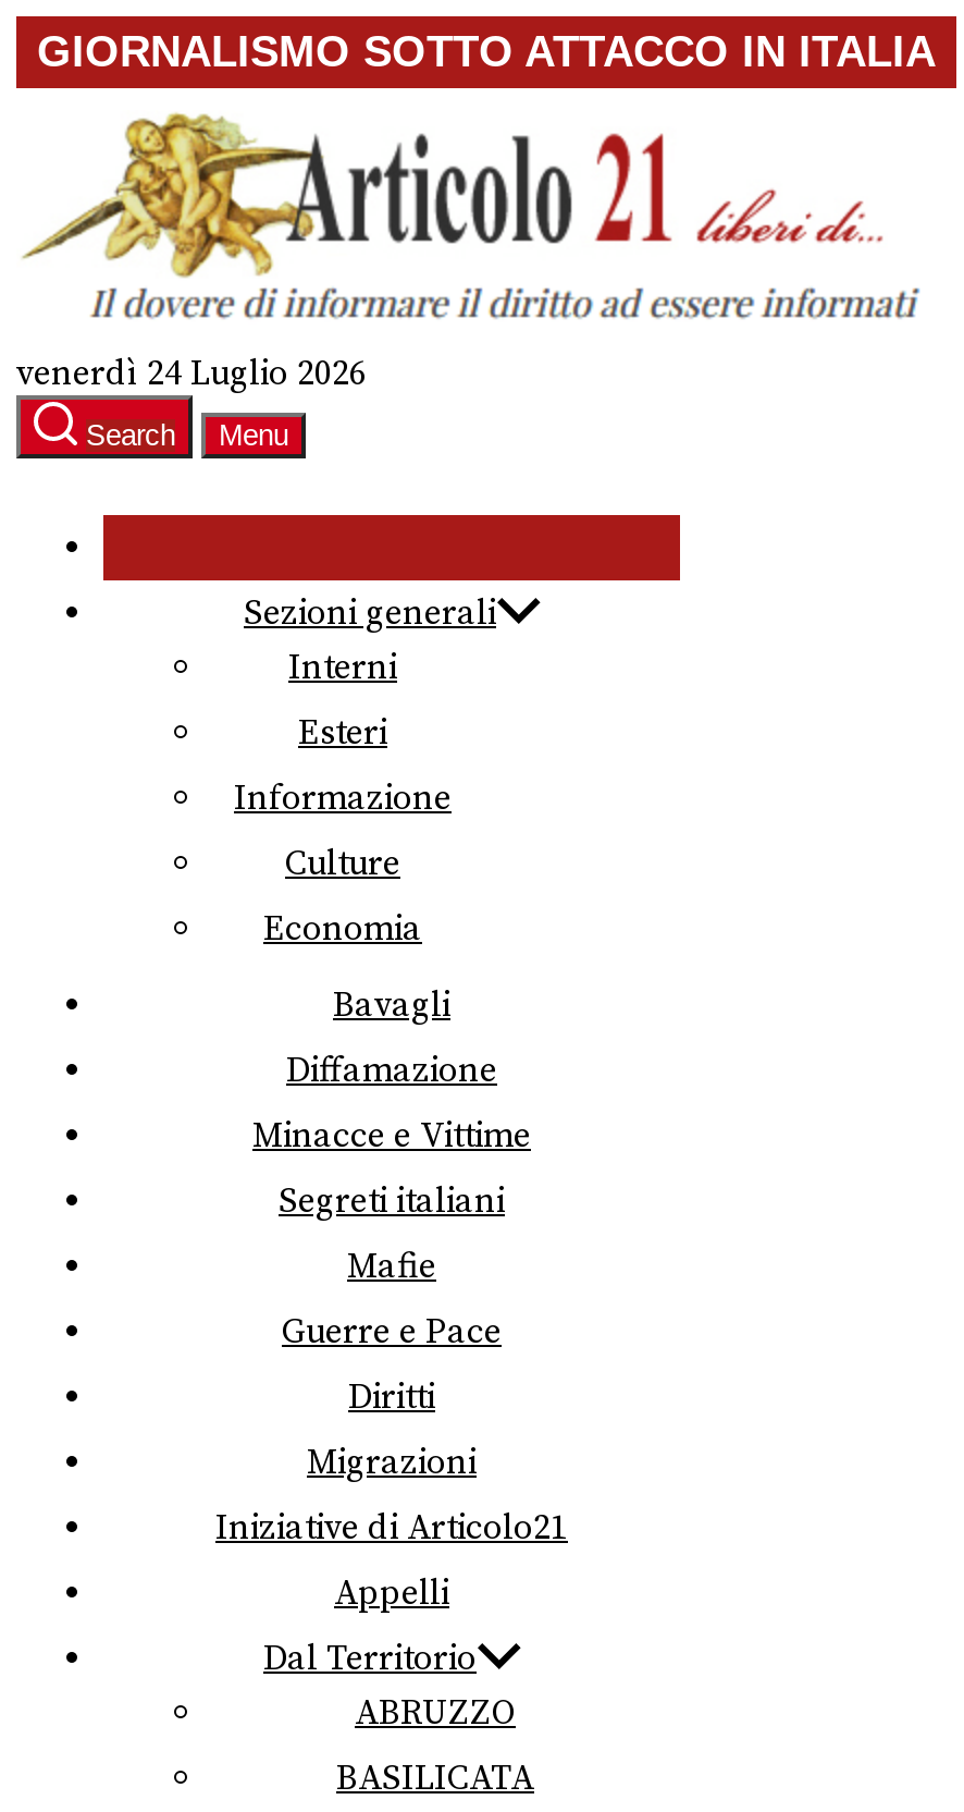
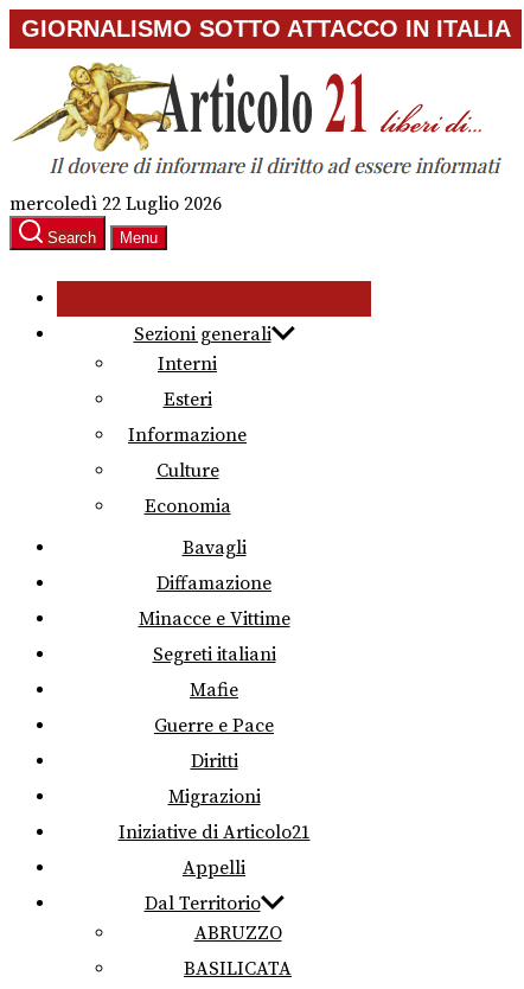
- venerdì 24 Luglio 2026
+ mercoledì 22 Luglio 2026
